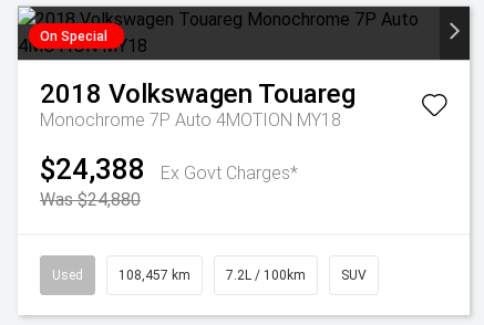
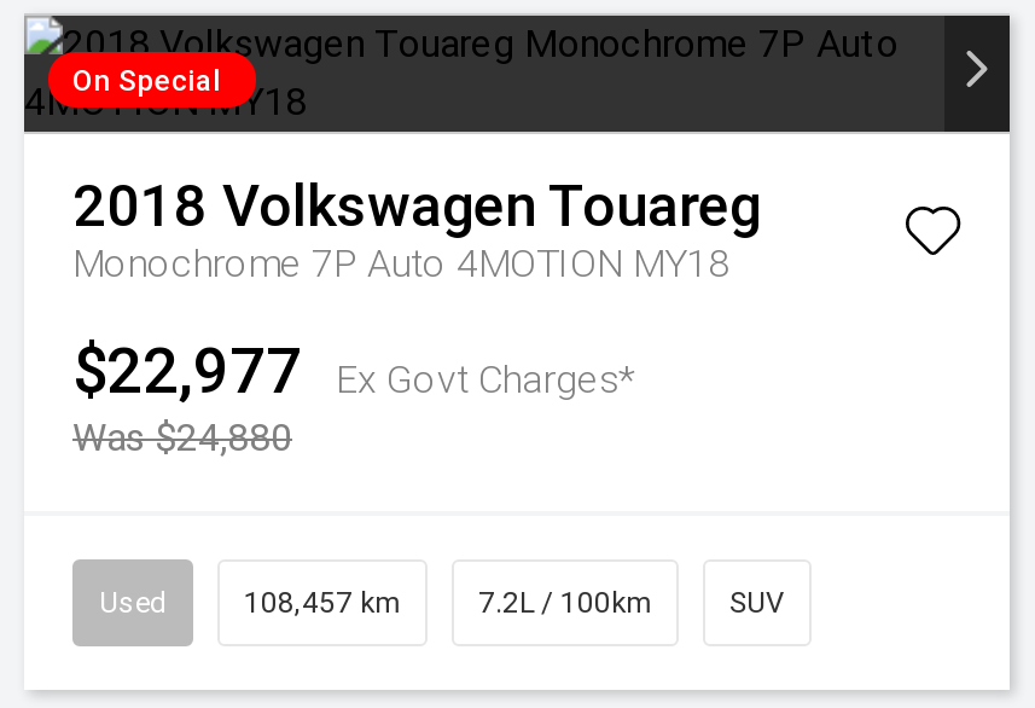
- $24,388 Ex Govt Charges*
+ $22,977 Ex Govt Charges*
